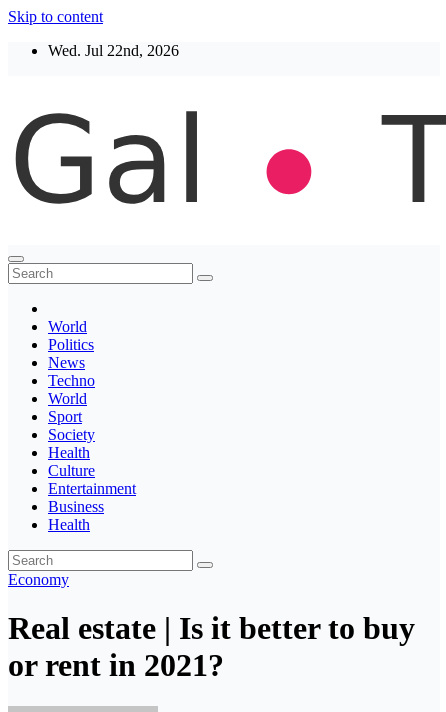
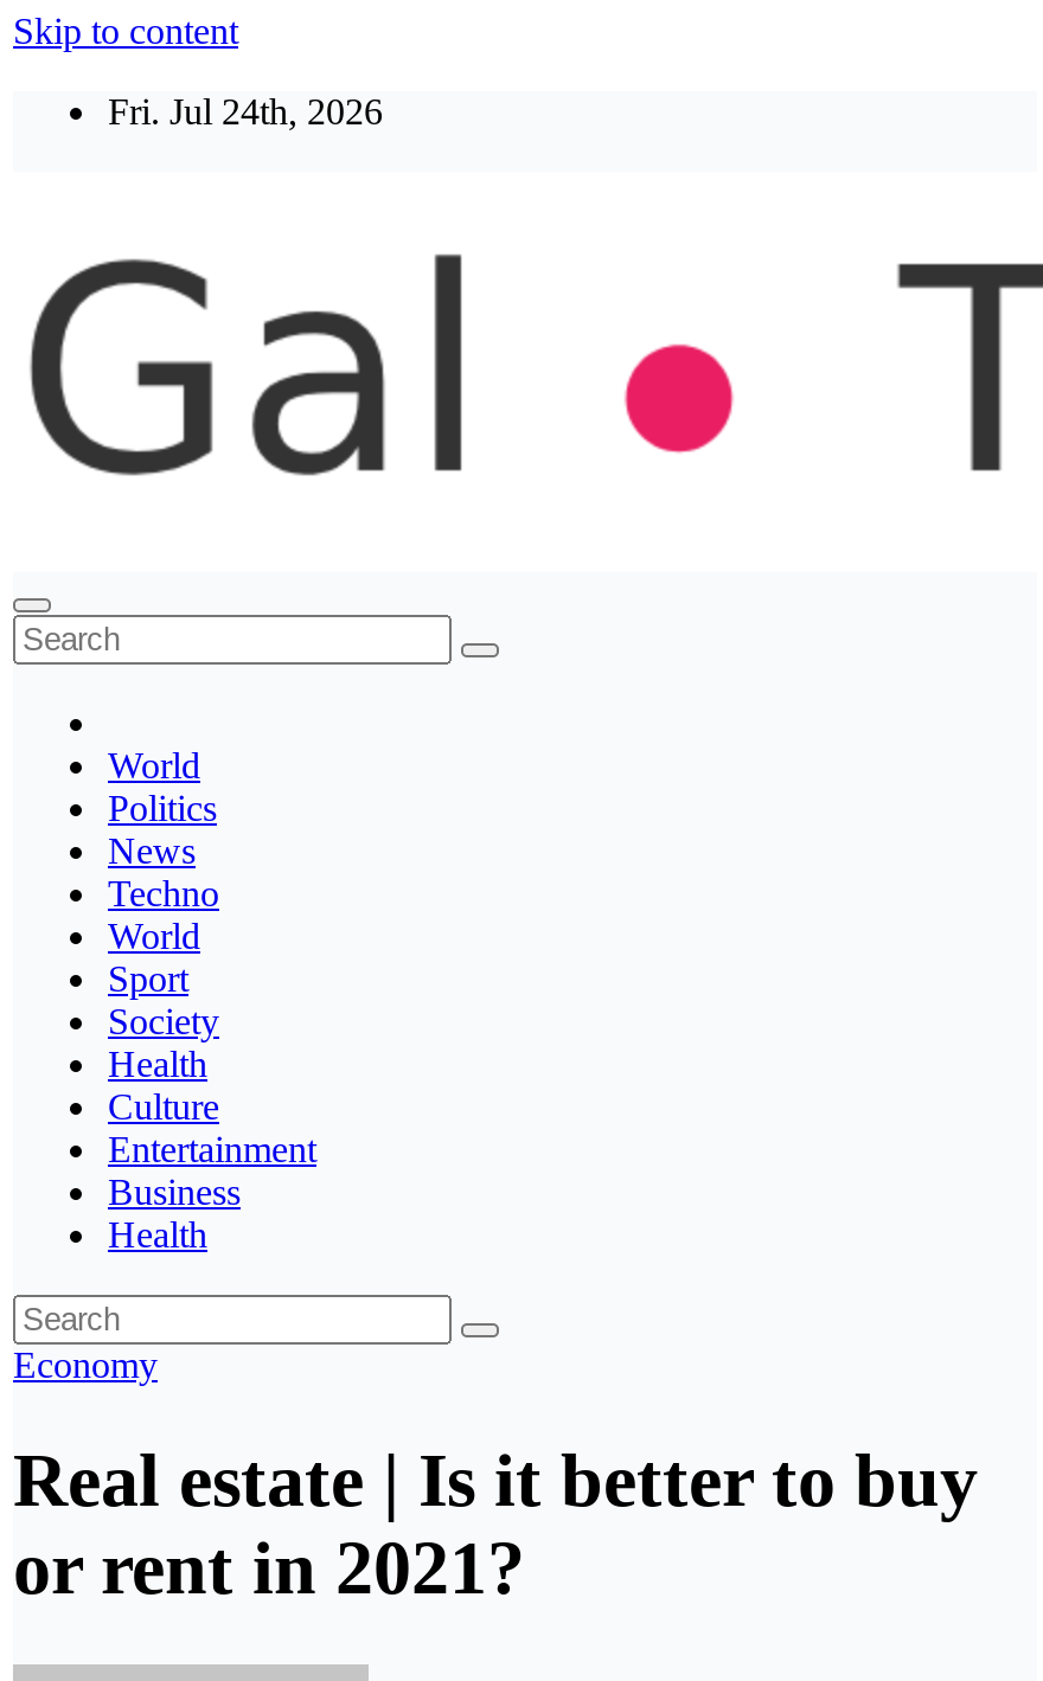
- Wed. Jul 22nd, 2026
+ Fri. Jul 24th, 2026
